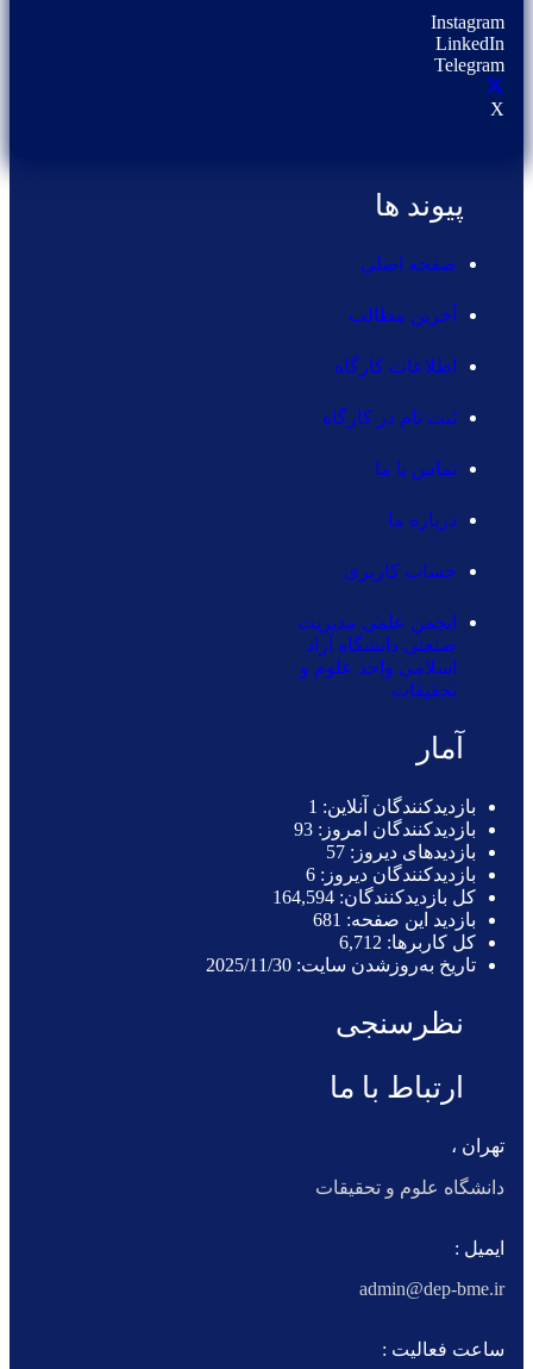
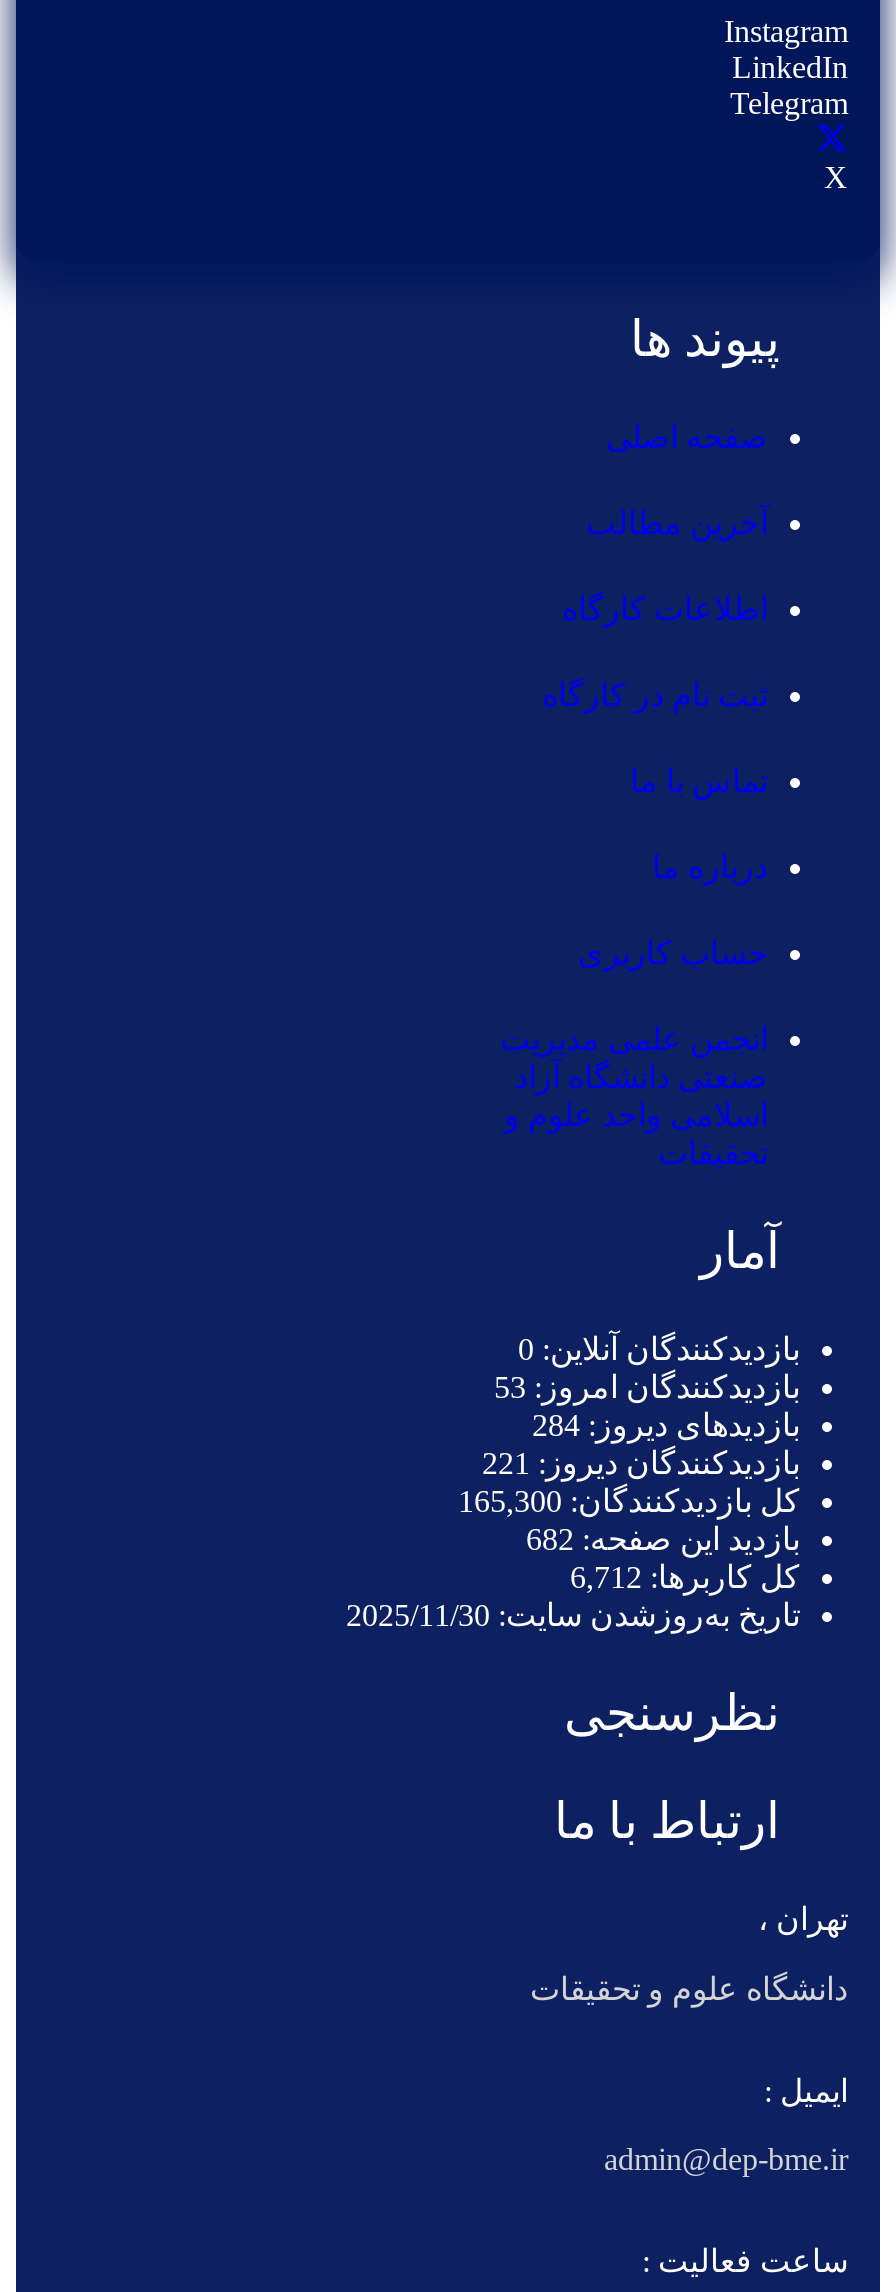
- بازدیدکنندگان آنلاین: 1
+ بازدیدکنندگان آنلاین: 0

- بازدیدکنندگان امروز: 93
+ بازدیدکنندگان امروز: 53

- بازدیدهای دیروز: 57
+ بازدیدهای دیروز: 284

- بازدیدکنندگان دیروز: 6
+ بازدیدکنندگان دیروز: 221

- کل بازدیدکنند‌گان: 164,594
+ کل بازدیدکنند‌گان: 165,300

- بازدید این صفحه: 681
+ بازدید این صفحه: 682
